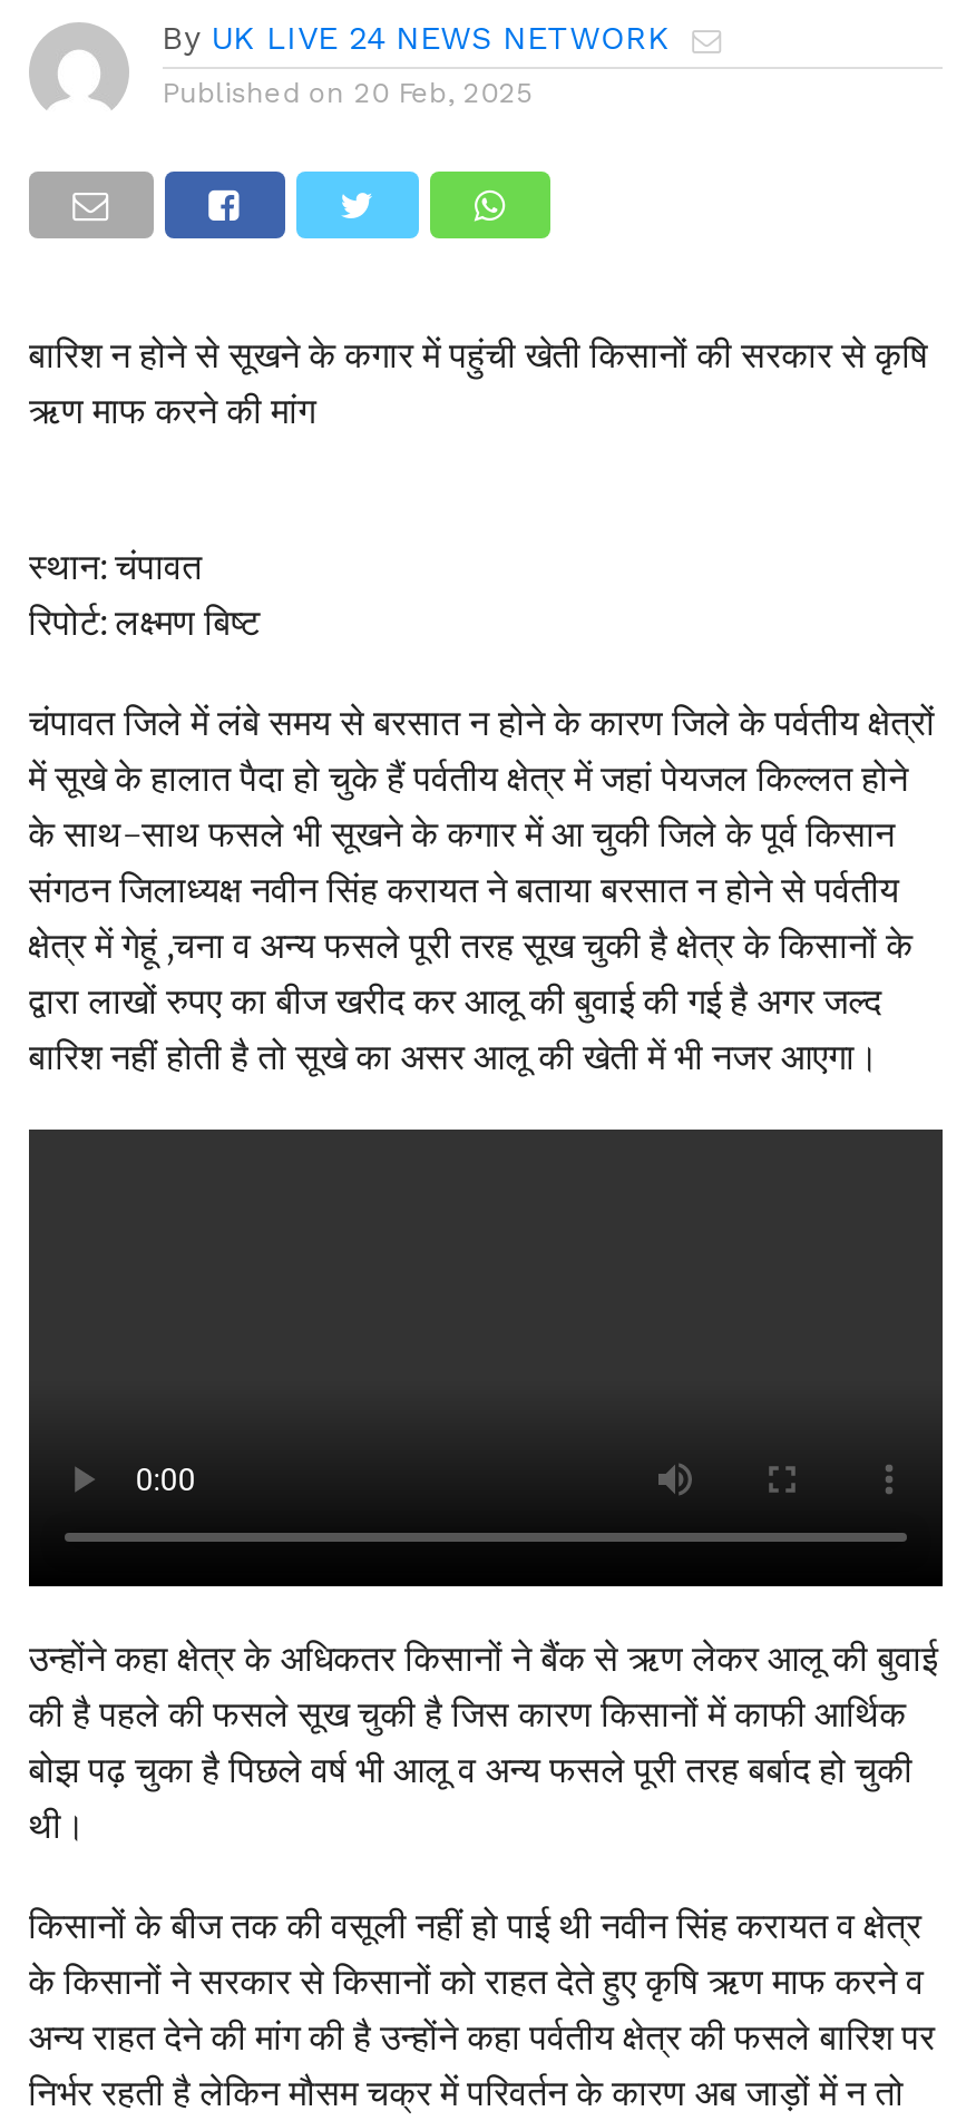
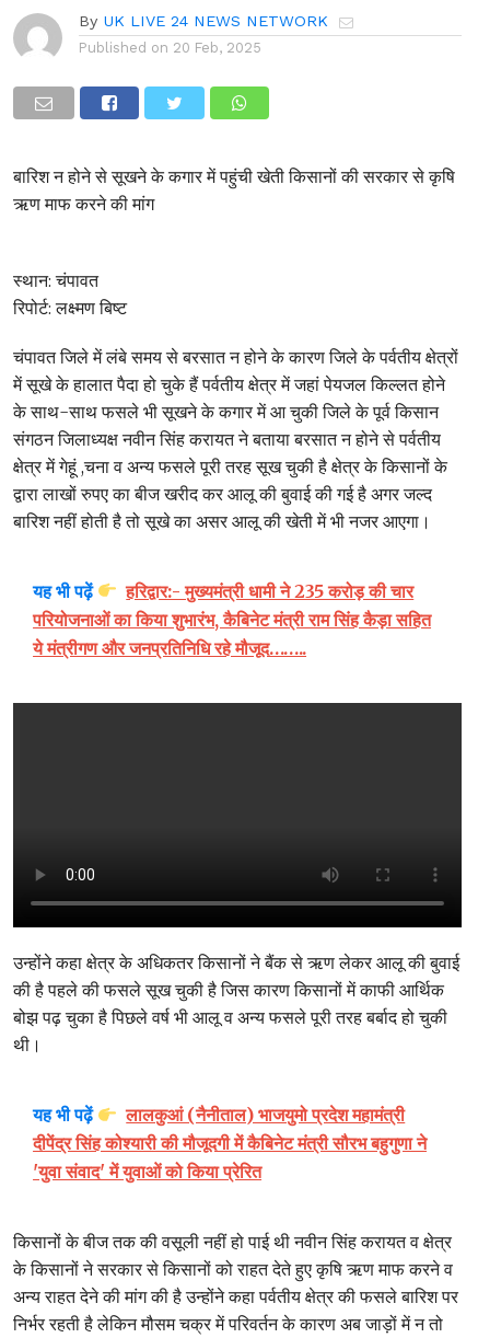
+ यह भी पढ़ें
+ हरिद्वार:- मुख्यमंत्री धामी ने 235 करोड़ की चार
+ परियोजनाओं का किया शुभारंभ, कैबिनेट मंत्री राम सिंह कैड़ा सहित
+ ये मंत्रीगण और जनप्रतिनिधि रहे मौजूद……..

+ यह भी पढ़ें
+ लालकुआं (नैनीताल) भाजयुमो प्रदेश महामंत्री
+ दीपेंद्र सिंह कोश्यारी की मौजूदगी में कैबिनेट मंत्री सौरभ बहुगुणा ने
+ 'युवा संवाद' में युवाओं को किया प्रेरित
